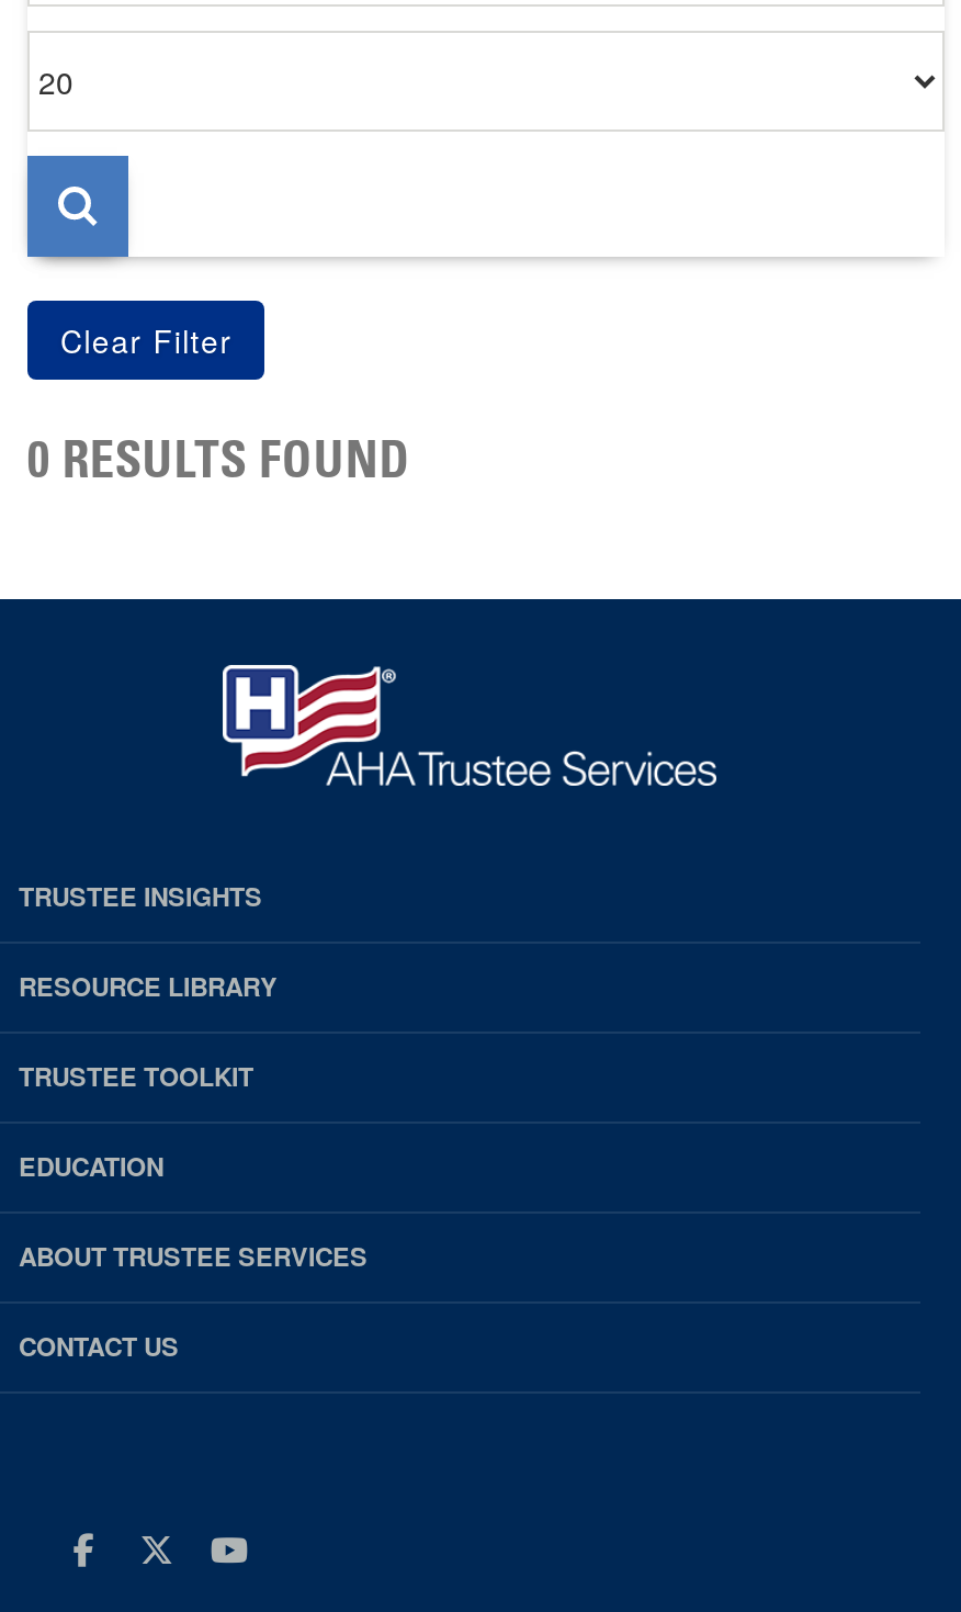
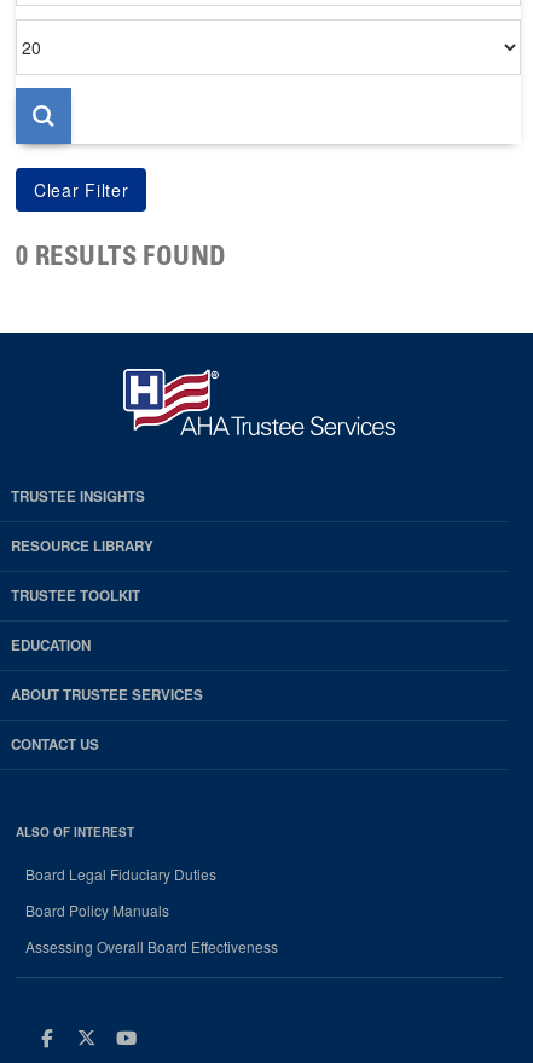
+ ALSO OF INTEREST
+ Board Legal Fiduciary Duties
+ Board Policy Manuals
+ Assessing Overall Board Effectiveness
